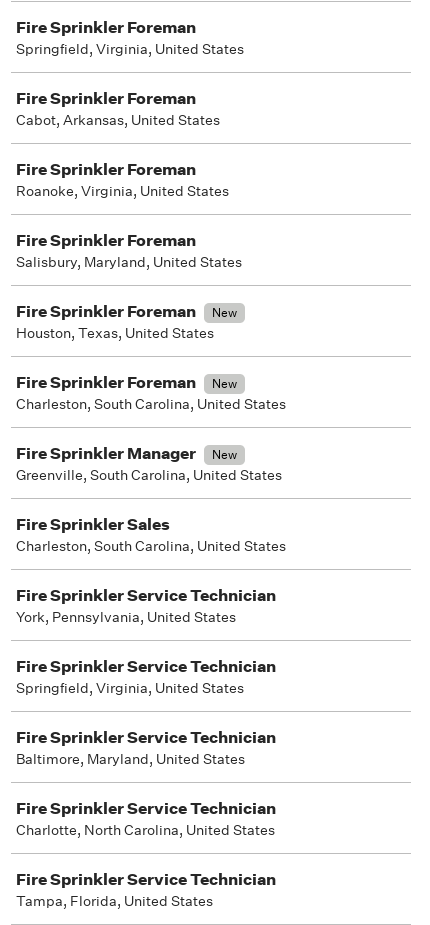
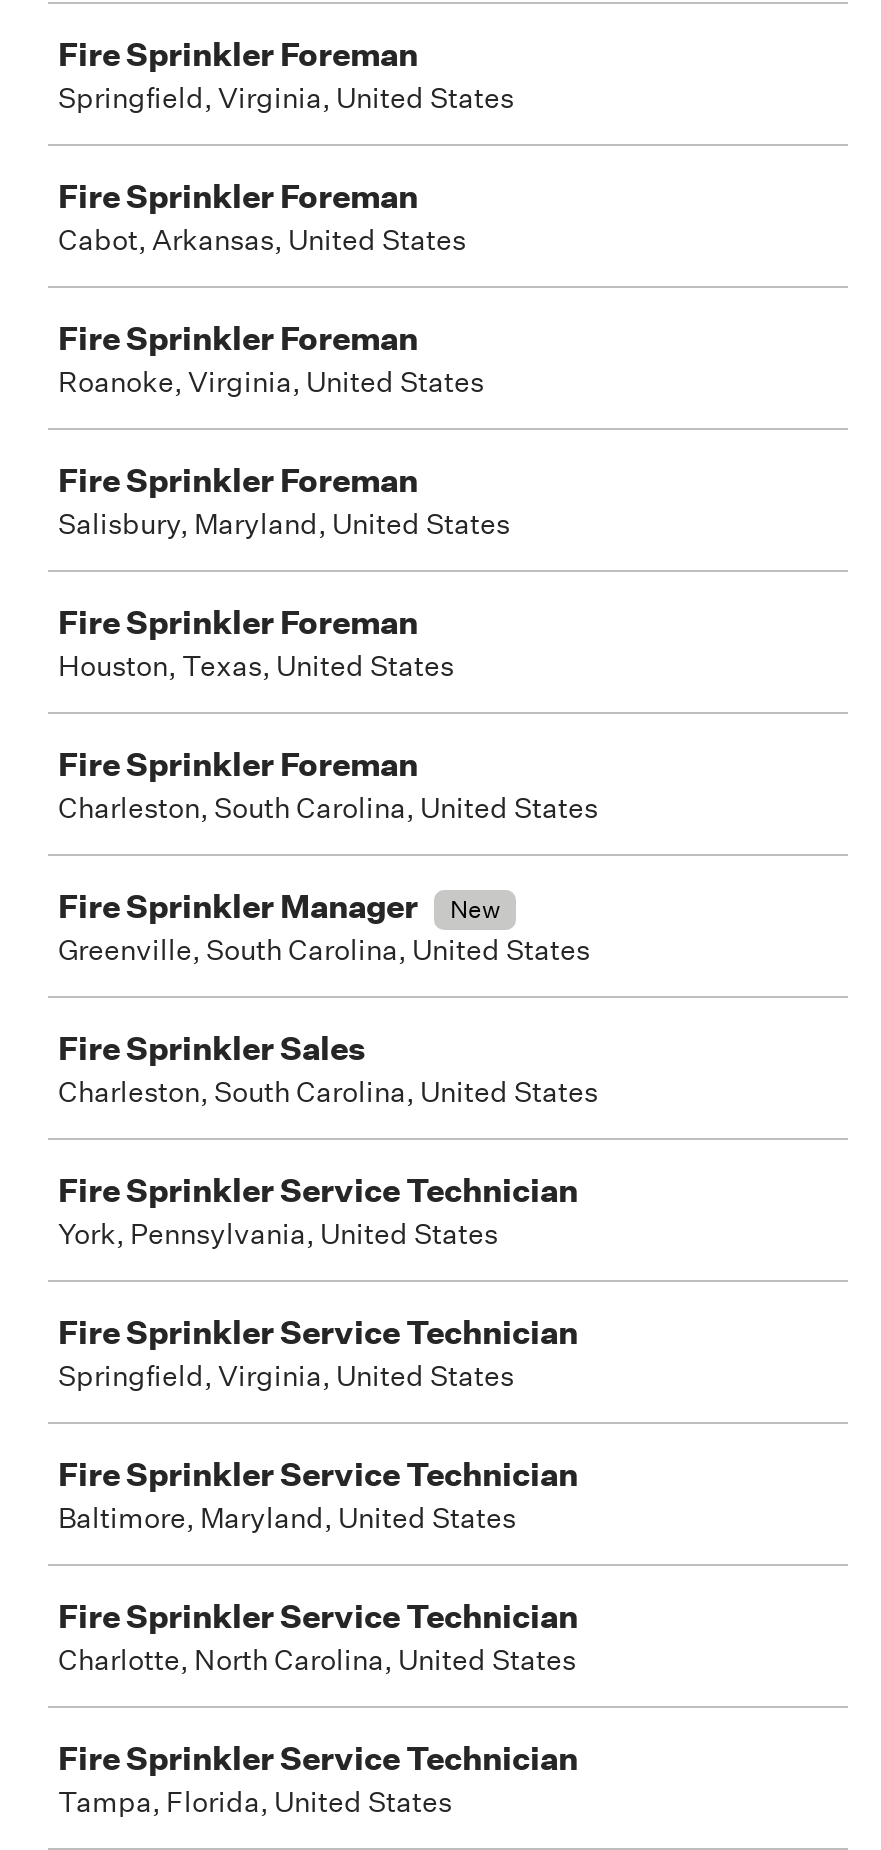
- New

- New
